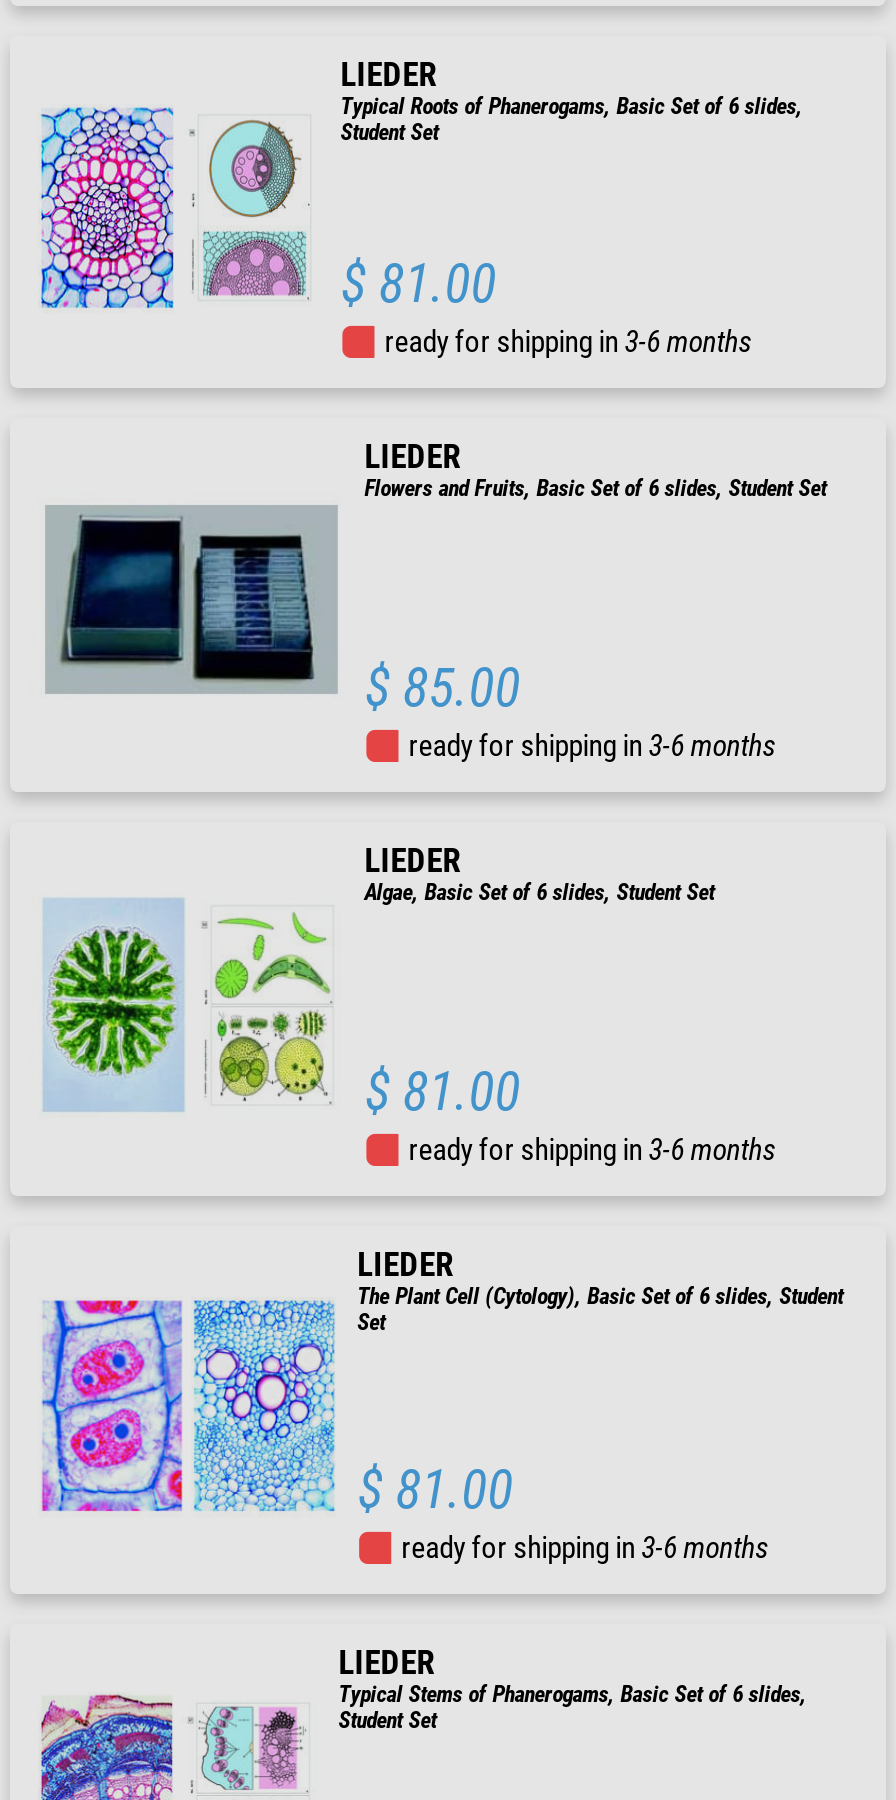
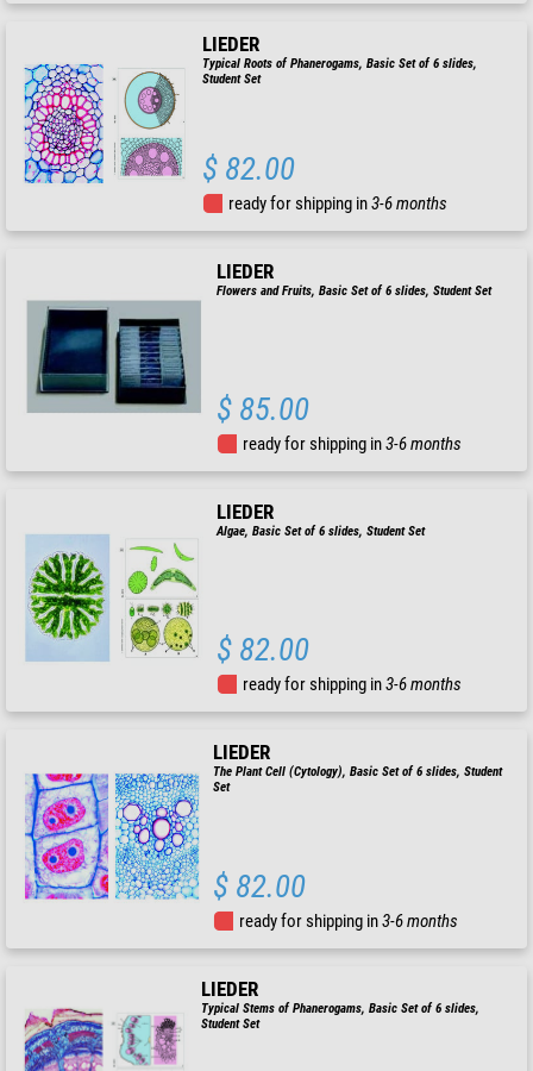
- $ 81.00
+ $ 82.00

- $ 81.00
+ $ 82.00

- $ 81.00
+ $ 82.00
